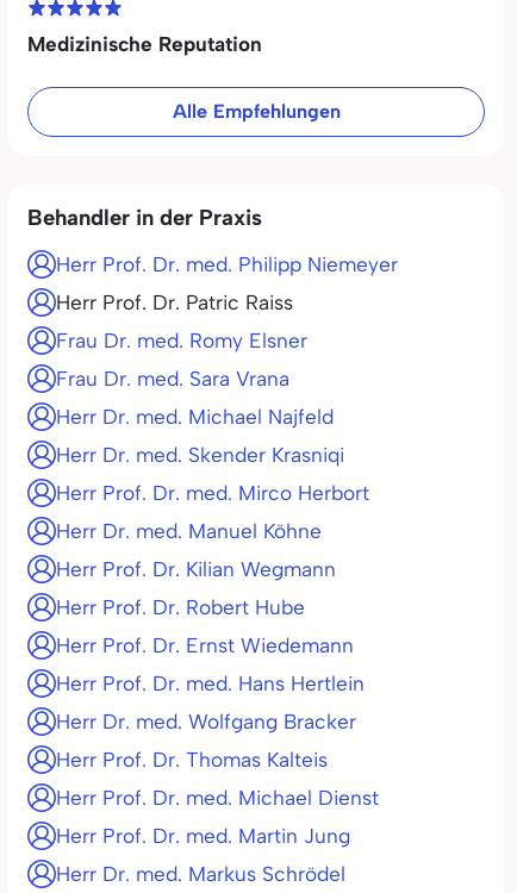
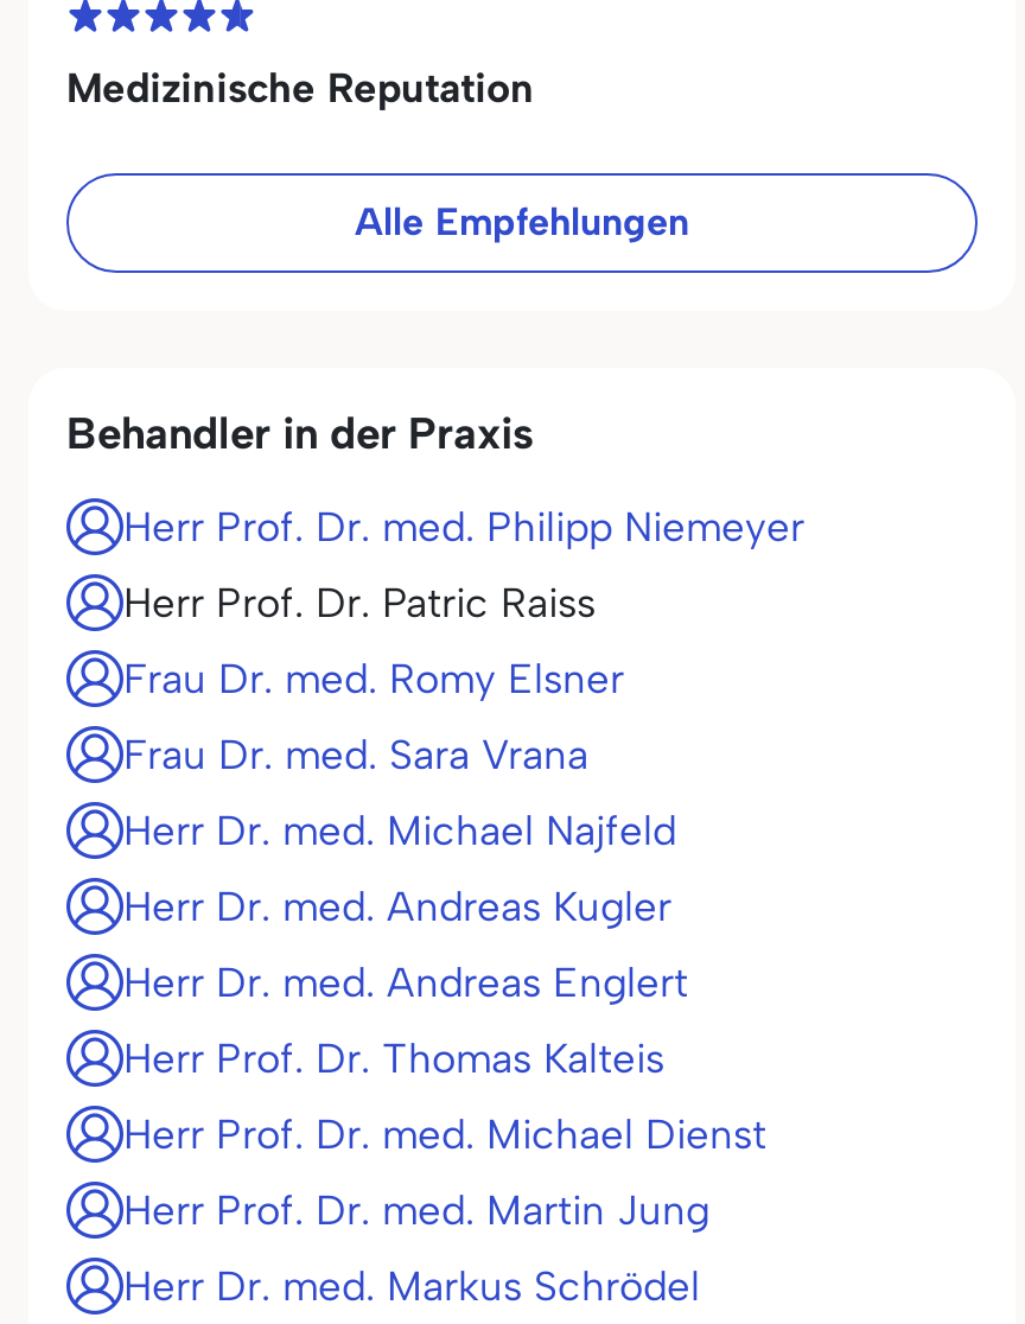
- Herr Dr. med. Skender Krasniqi
- Herr Prof. Dr. med. Mirco Herbort
- Herr Dr. med. Manuel Köhne
- Herr Prof. Dr. Kilian Wegmann
- Herr Prof. Dr. Robert Hube
- Herr Prof. Dr. Ernst Wiedemann
- Herr Prof. Dr. med. Hans Hertlein
- Herr Dr. med. Wolfgang Bracker
+ Herr Dr. med. Andreas Kugler
+ Herr Dr. med. Andreas Englert
